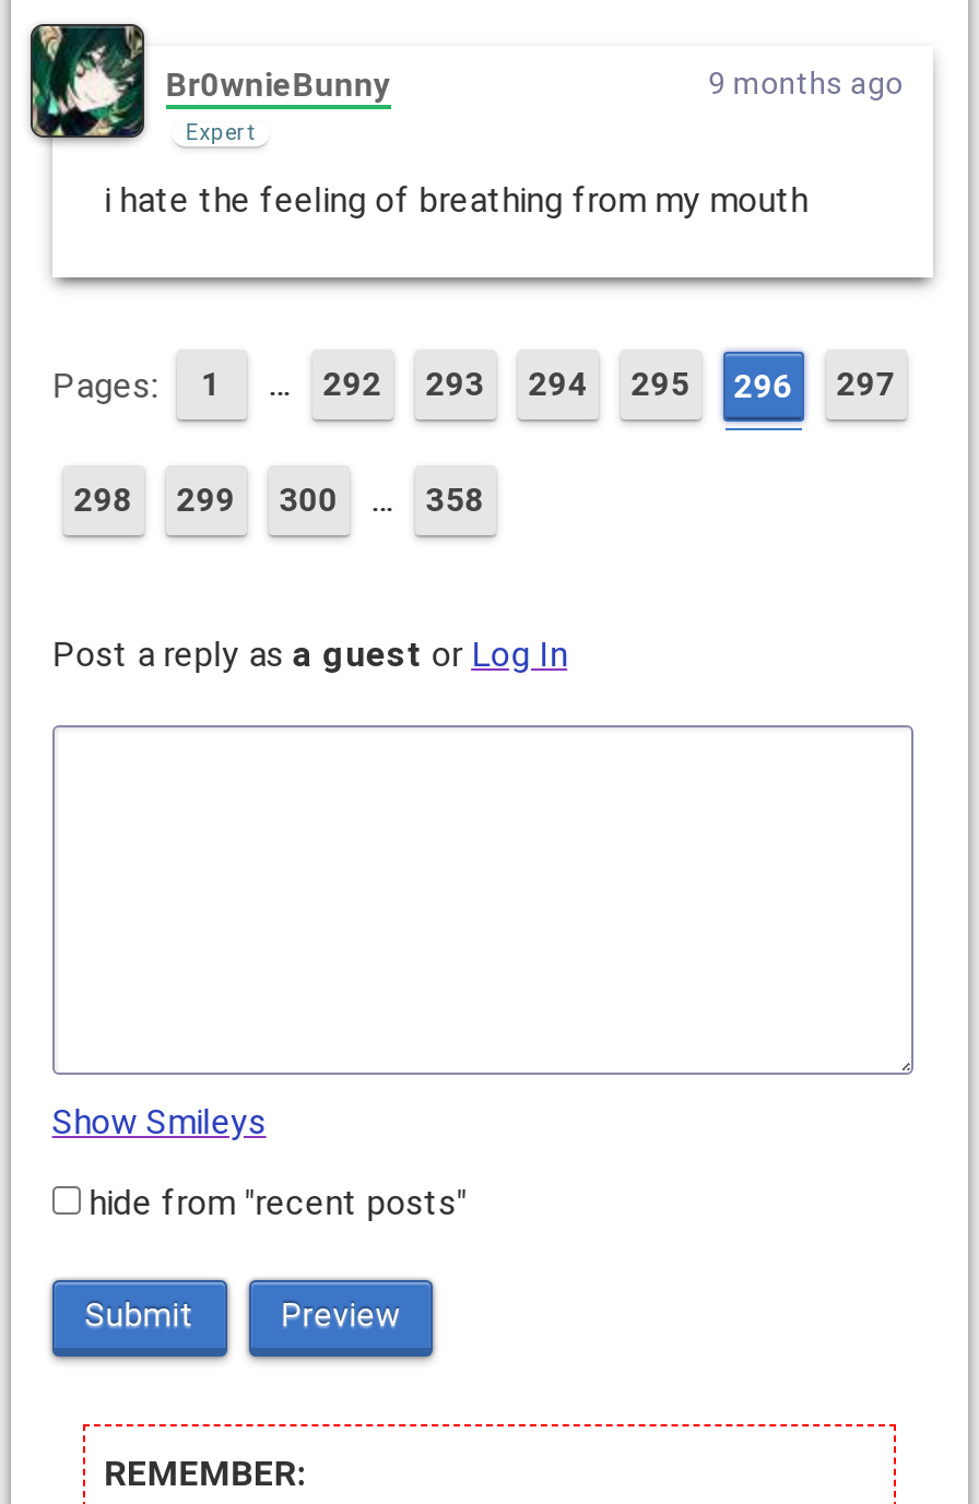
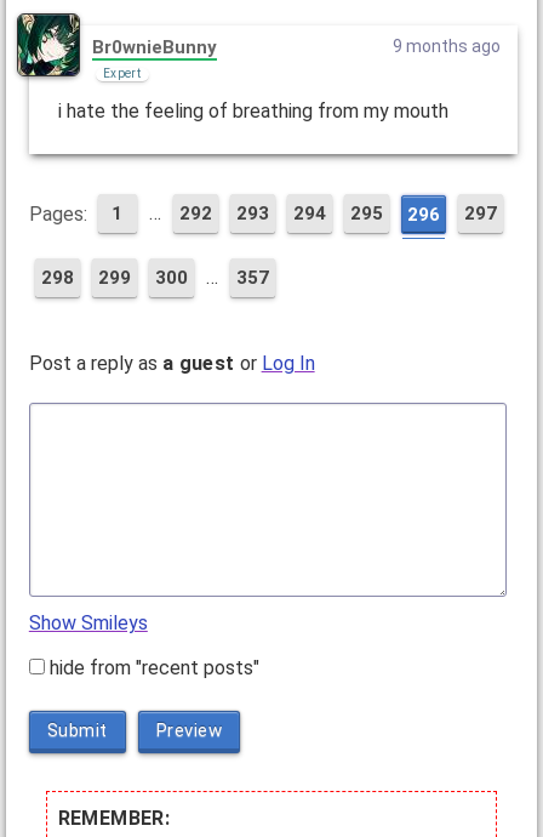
- 358
+ 357
